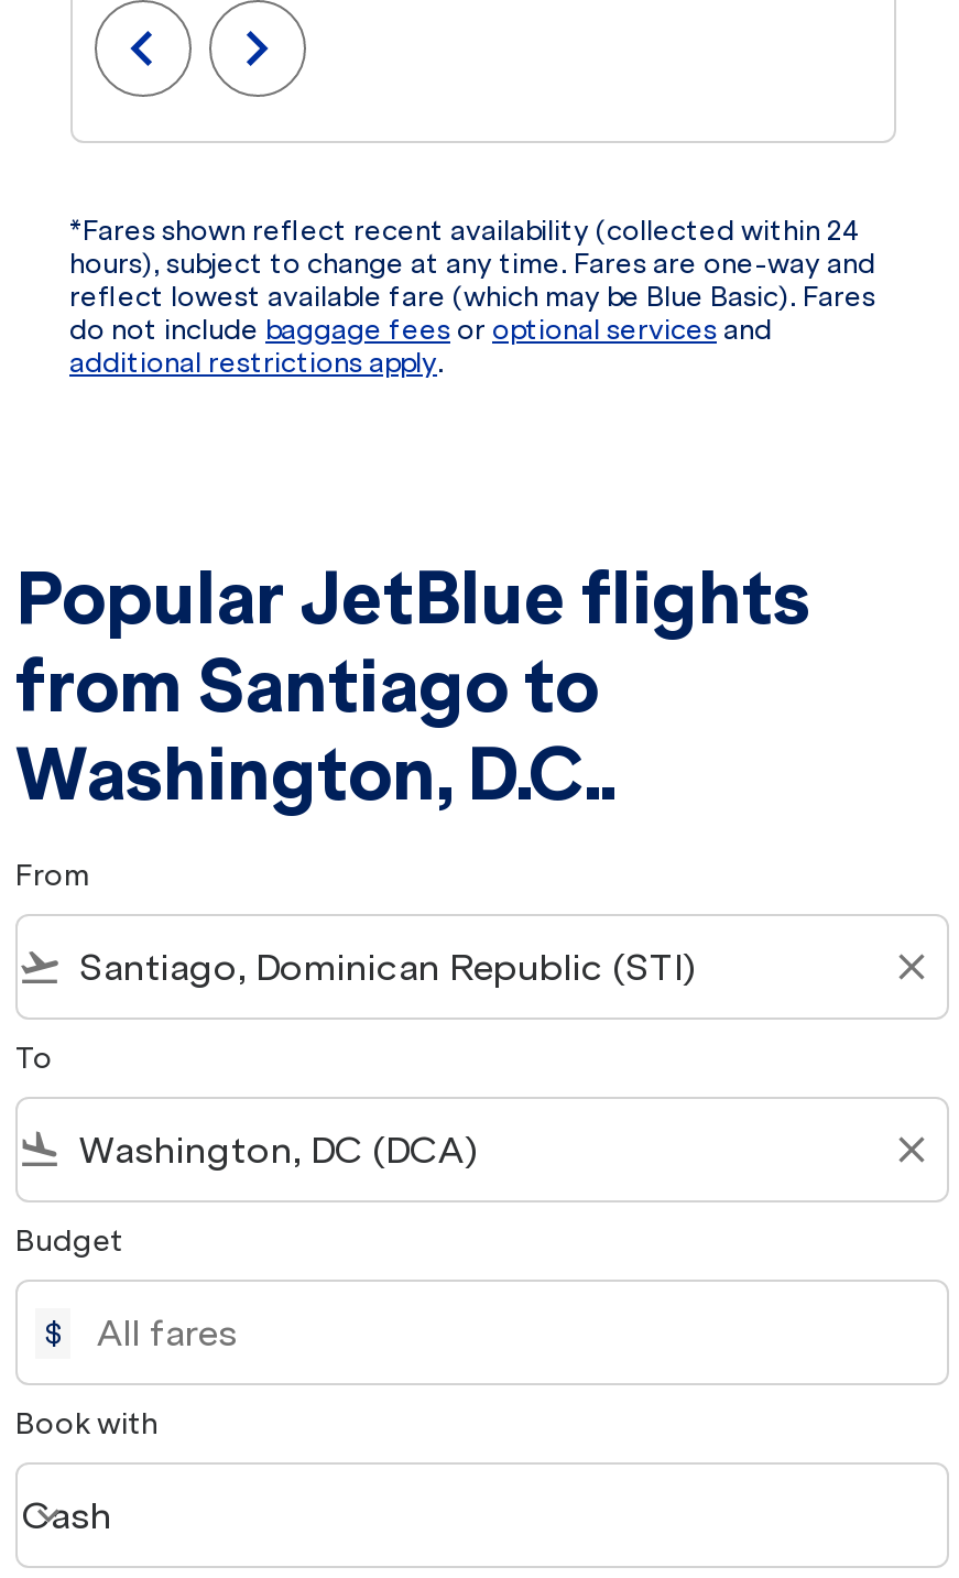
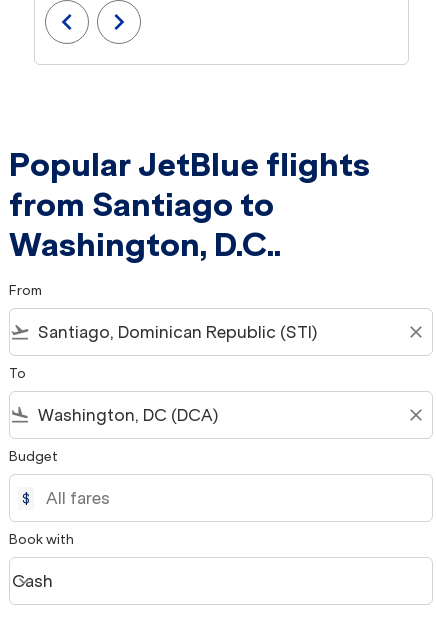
- *Fares shown reflect recent availability (collected within 24
- hours), subject to change at any time. Fares are one-way and
- reflect lowest available fare (which may be Blue Basic). Fares
- do not include baggage fees or optional services and
- additional restrictions apply.
